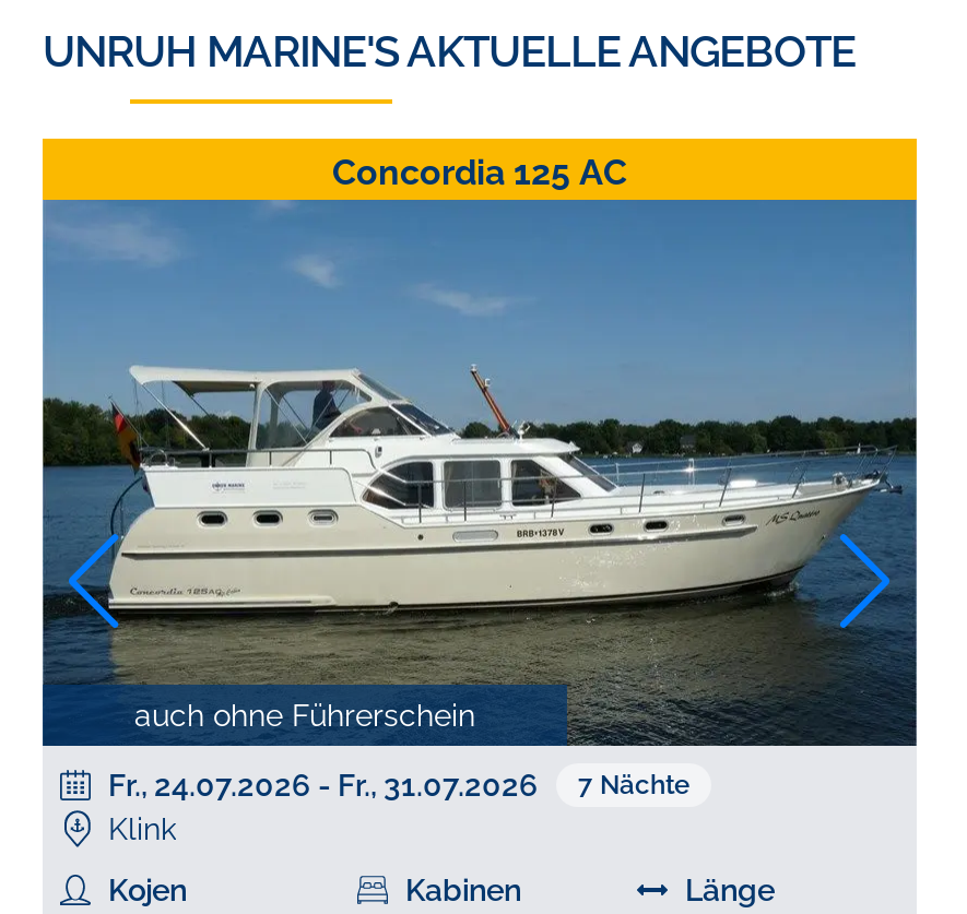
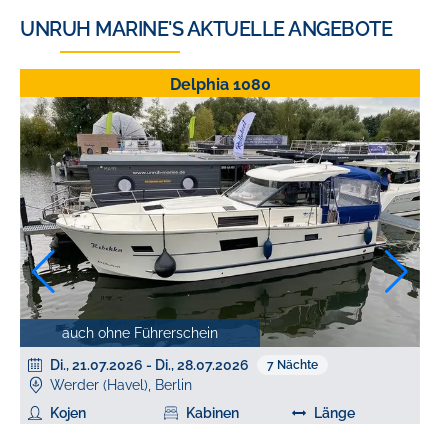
- Concordia 125 AC
+ Delphia 1080

- [image]
- Fr., 24.07.2026 - Fr., 31.07.2026 7 Nächte
+ [image]
+ Di., 21.07.2026 - Di., 28.07.2026 7 Nächte

- Klink
+ Werder (Havel), Berlin
